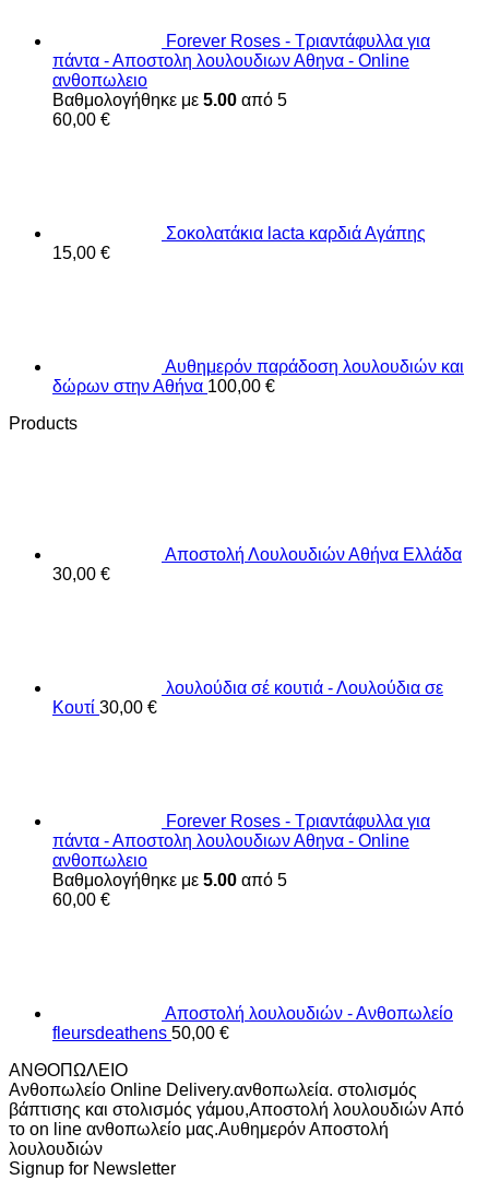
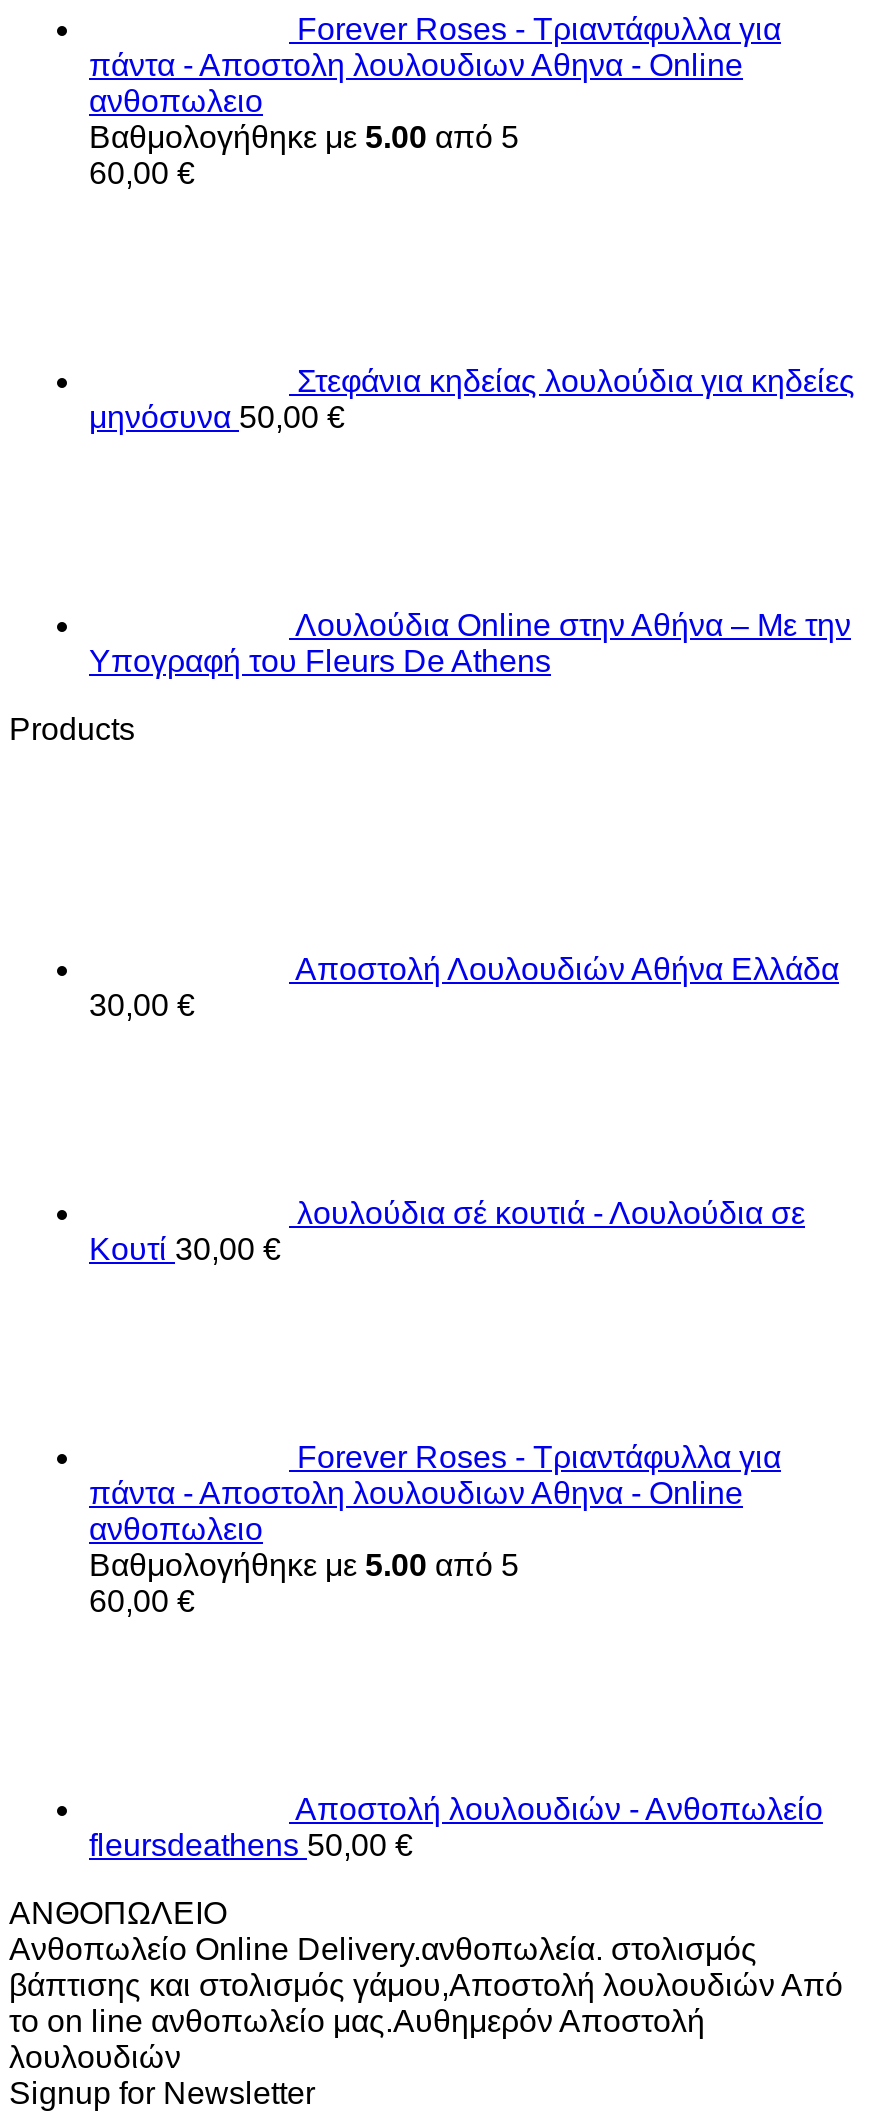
- Σοκολατάκια lacta καρδιά Αγάπης
- 15,00 €
+ Στεφάνια κηδείας λουλούδια για κηδείες
+ μηνόσυνα 50,00 €

- Αυθημερόν παράδοση λουλουδιών και
- δώρων στην Αθήνα 100,00 €
+ Λουλούδια Online στην Αθήνα – Με την
+ Υπογραφή του Fleurs De Athens
